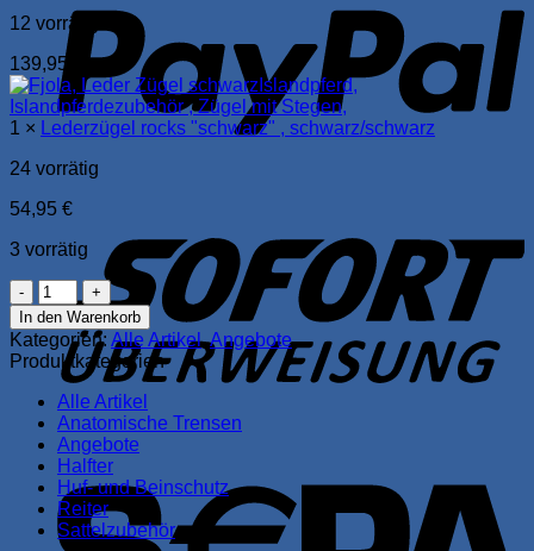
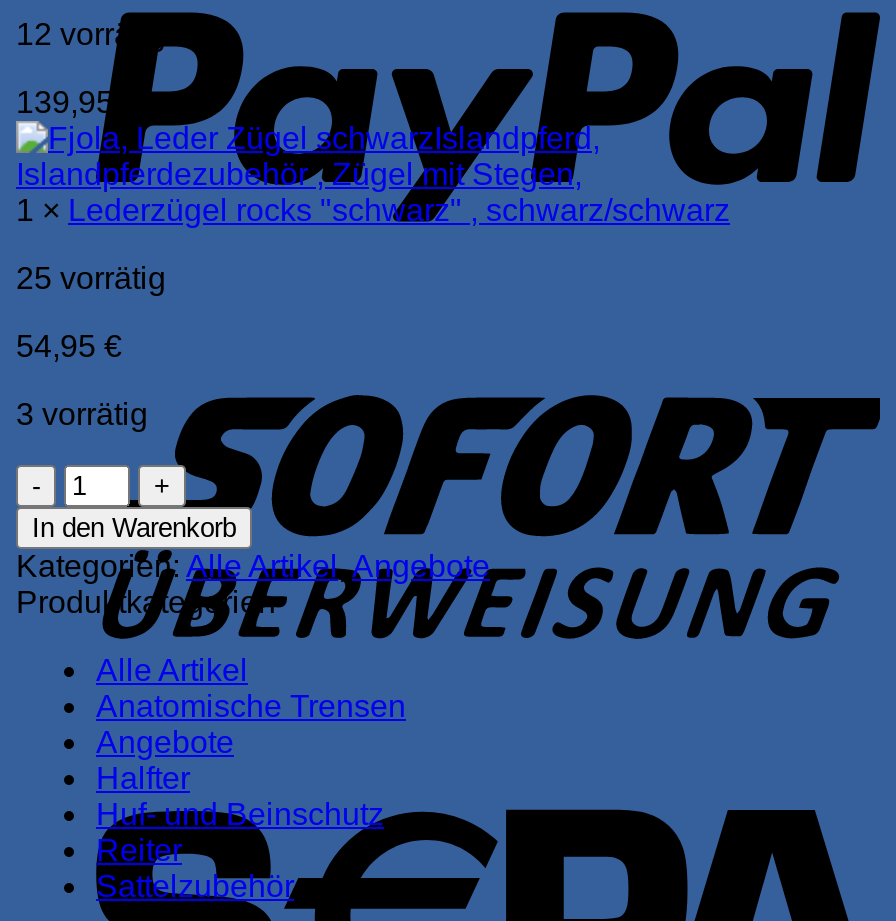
- 24 vorrätig
+ 25 vorrätig
